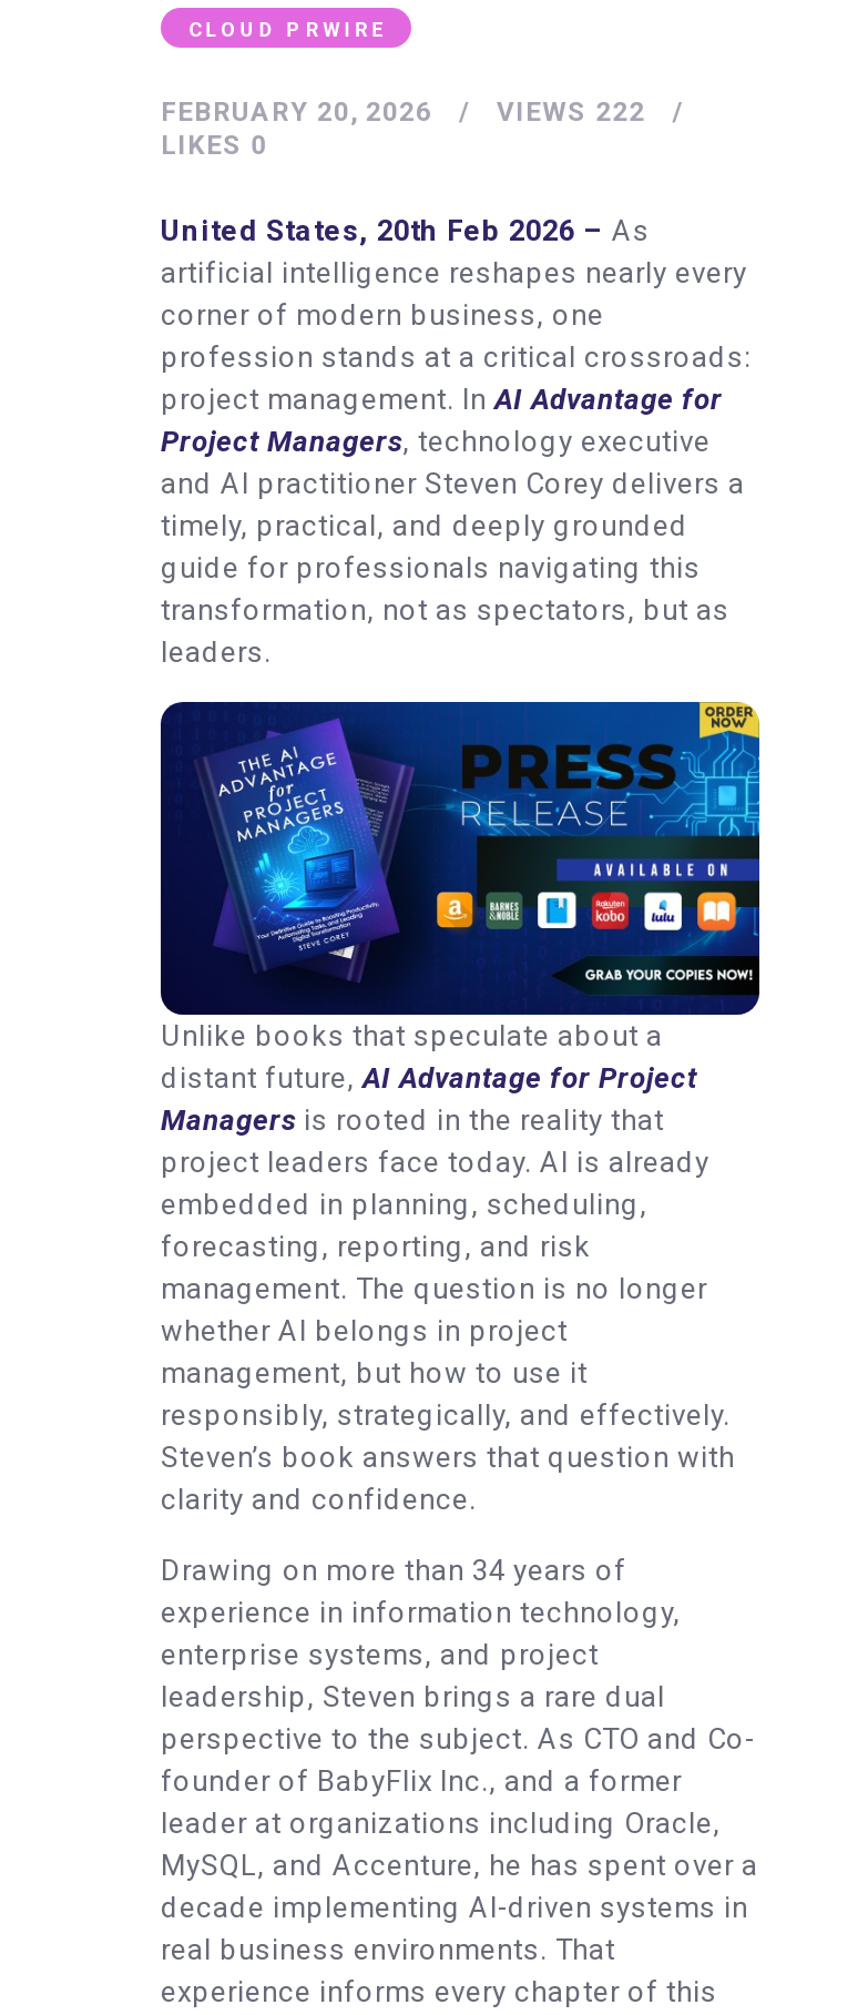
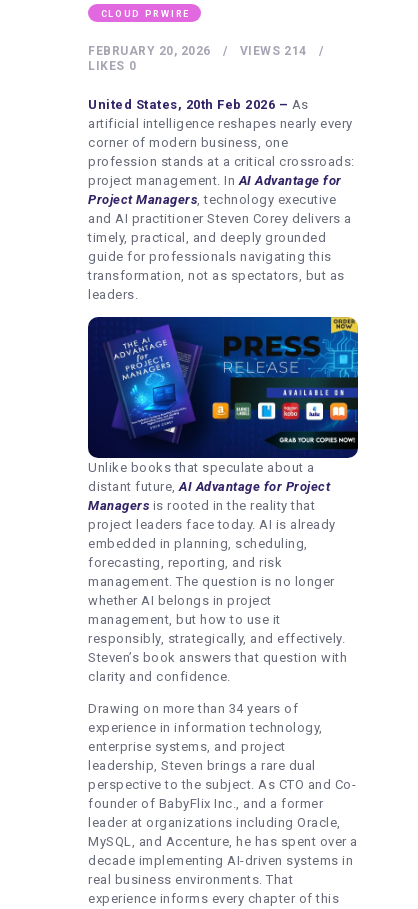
- VIEWS 222
+ VIEWS 214
